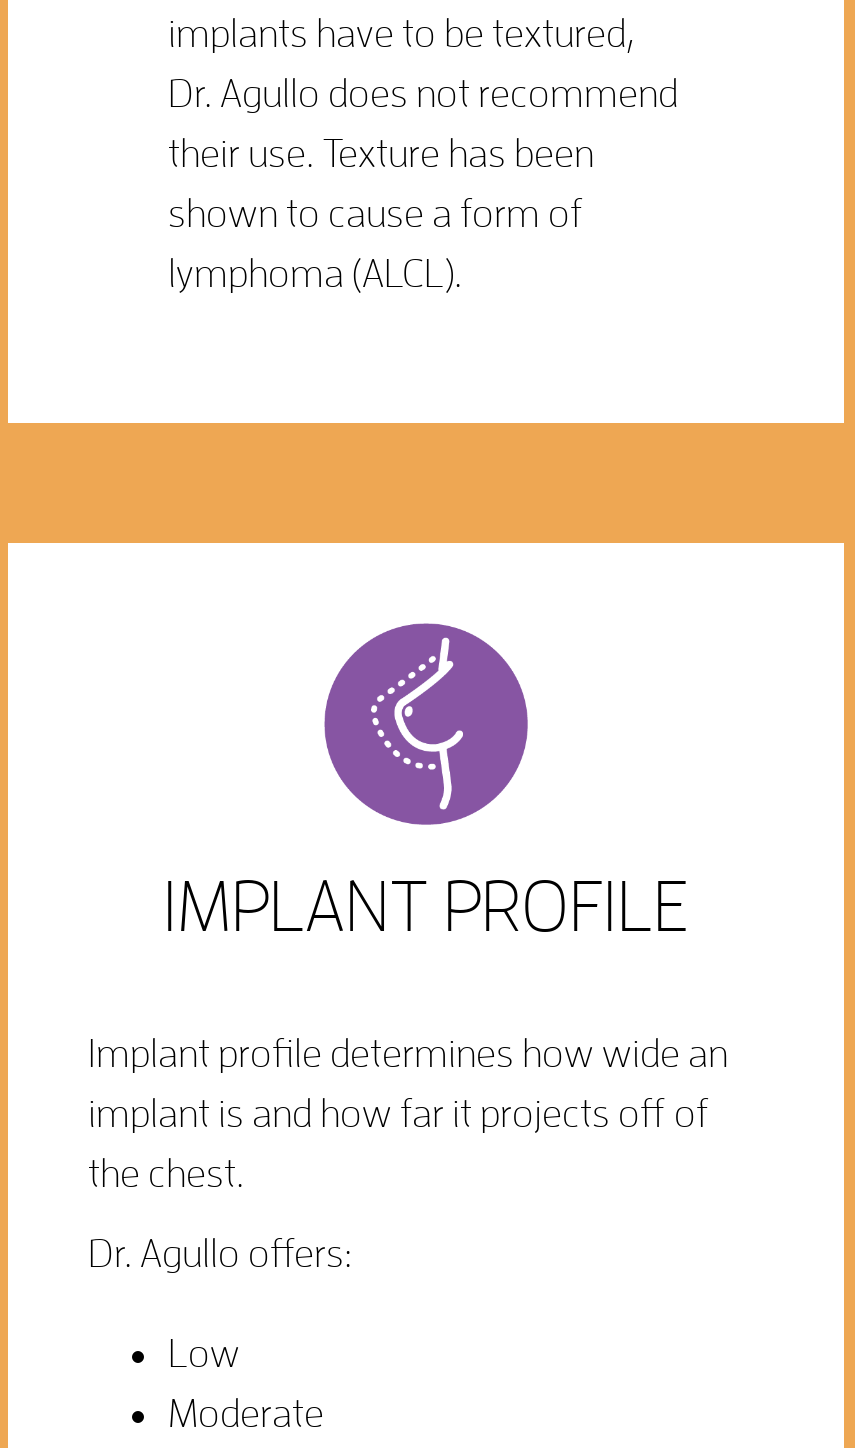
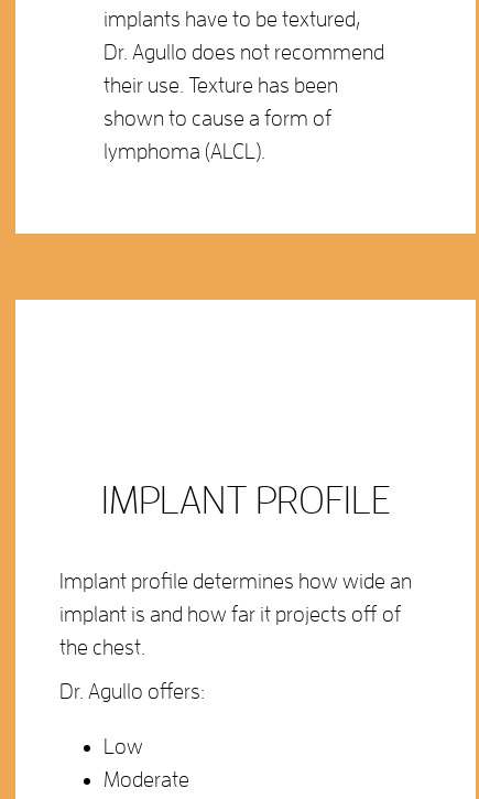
- [image]
